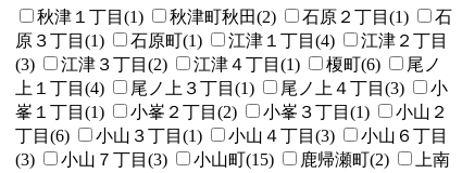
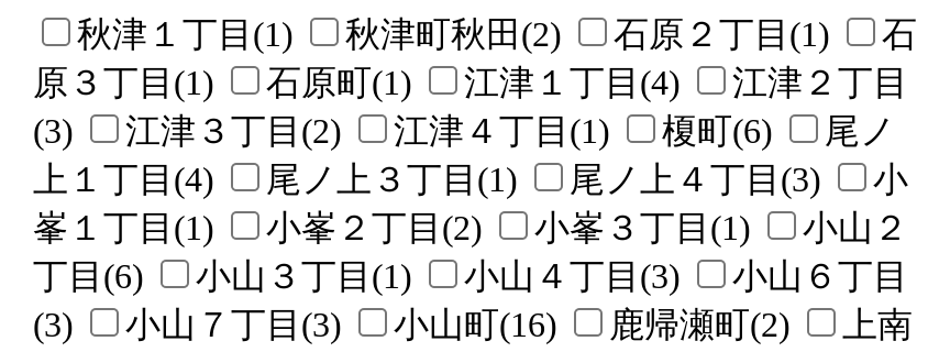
- 小山町(15)
+ 小山町(16)
